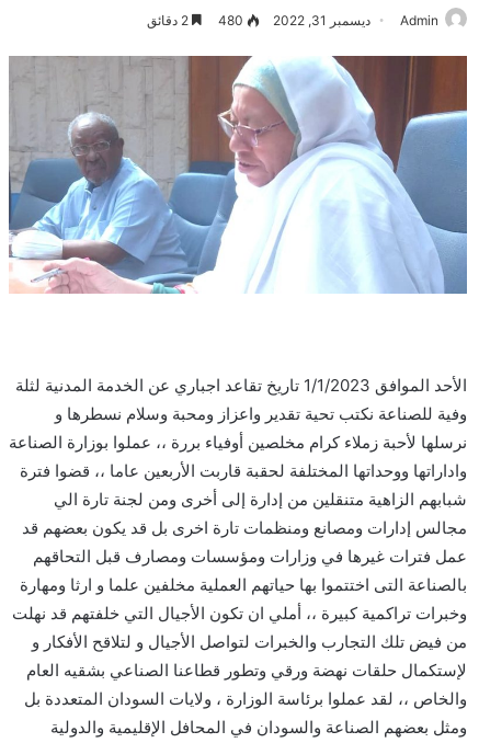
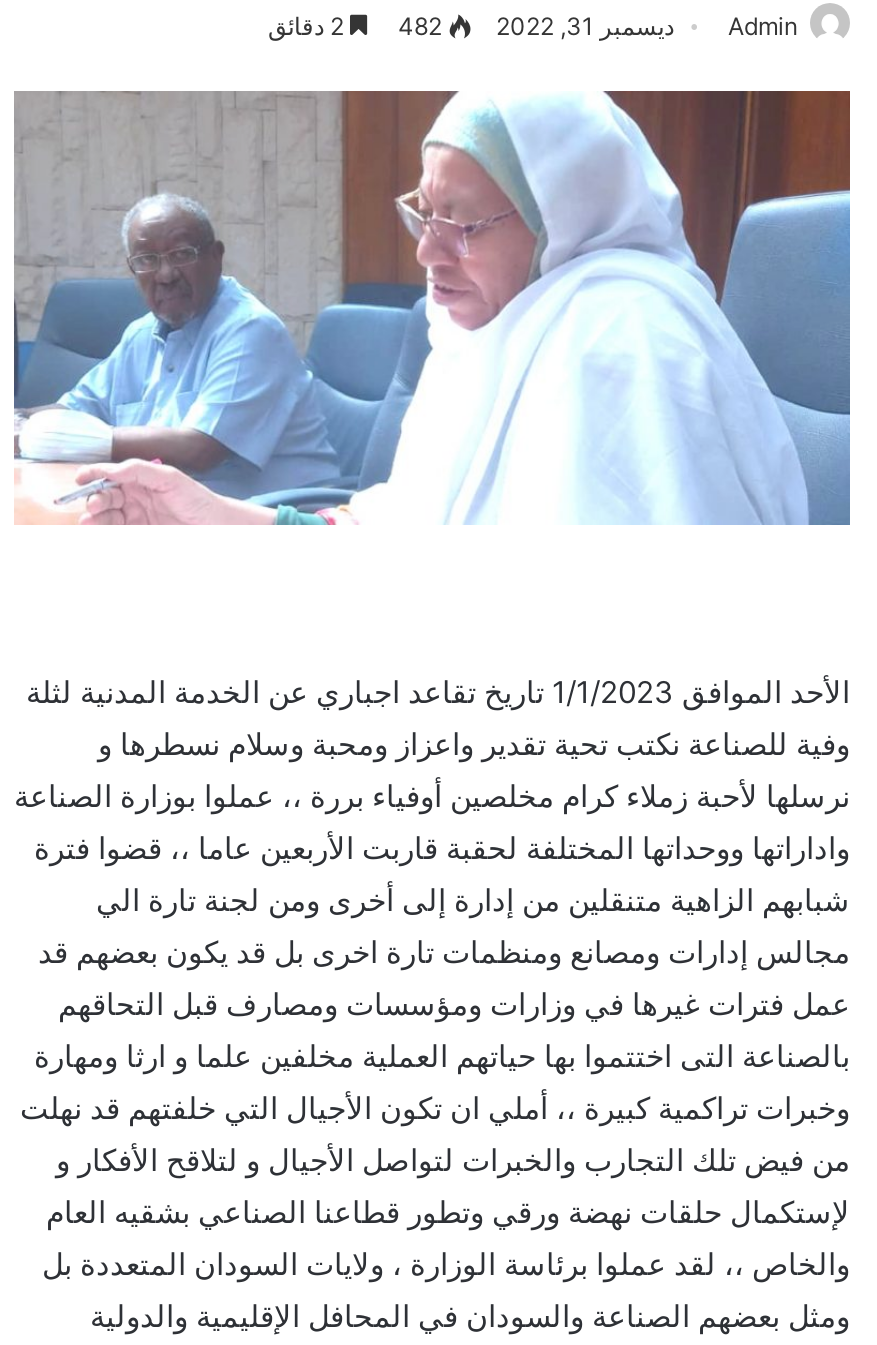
- 480
+ 482
